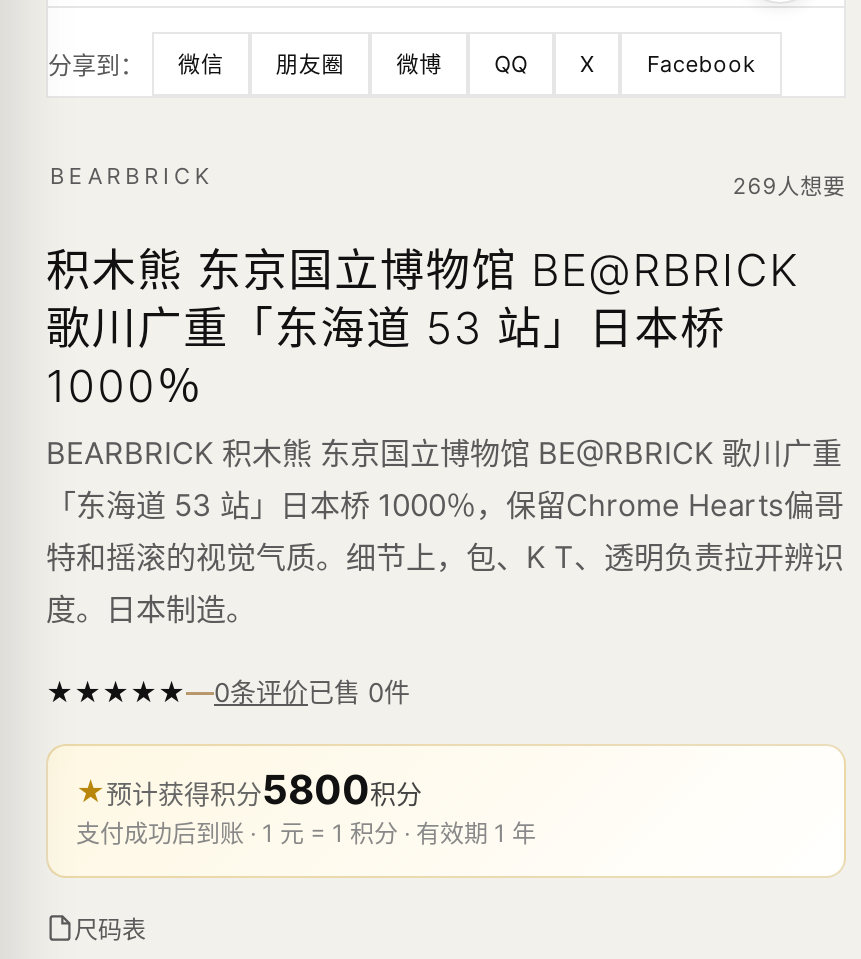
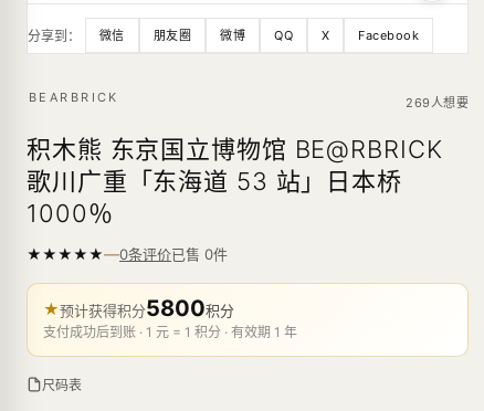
- BEARBRICK 积木熊 东京国立博物馆 BE@RBRICK 歌川广重
- 「东海道 53 站」日本桥 1000％，保留Chrome Hearts偏哥
- 特和摇滚的视觉气质。细节上，包、K T、透明负责拉开辨识
- 度。日本制造。
